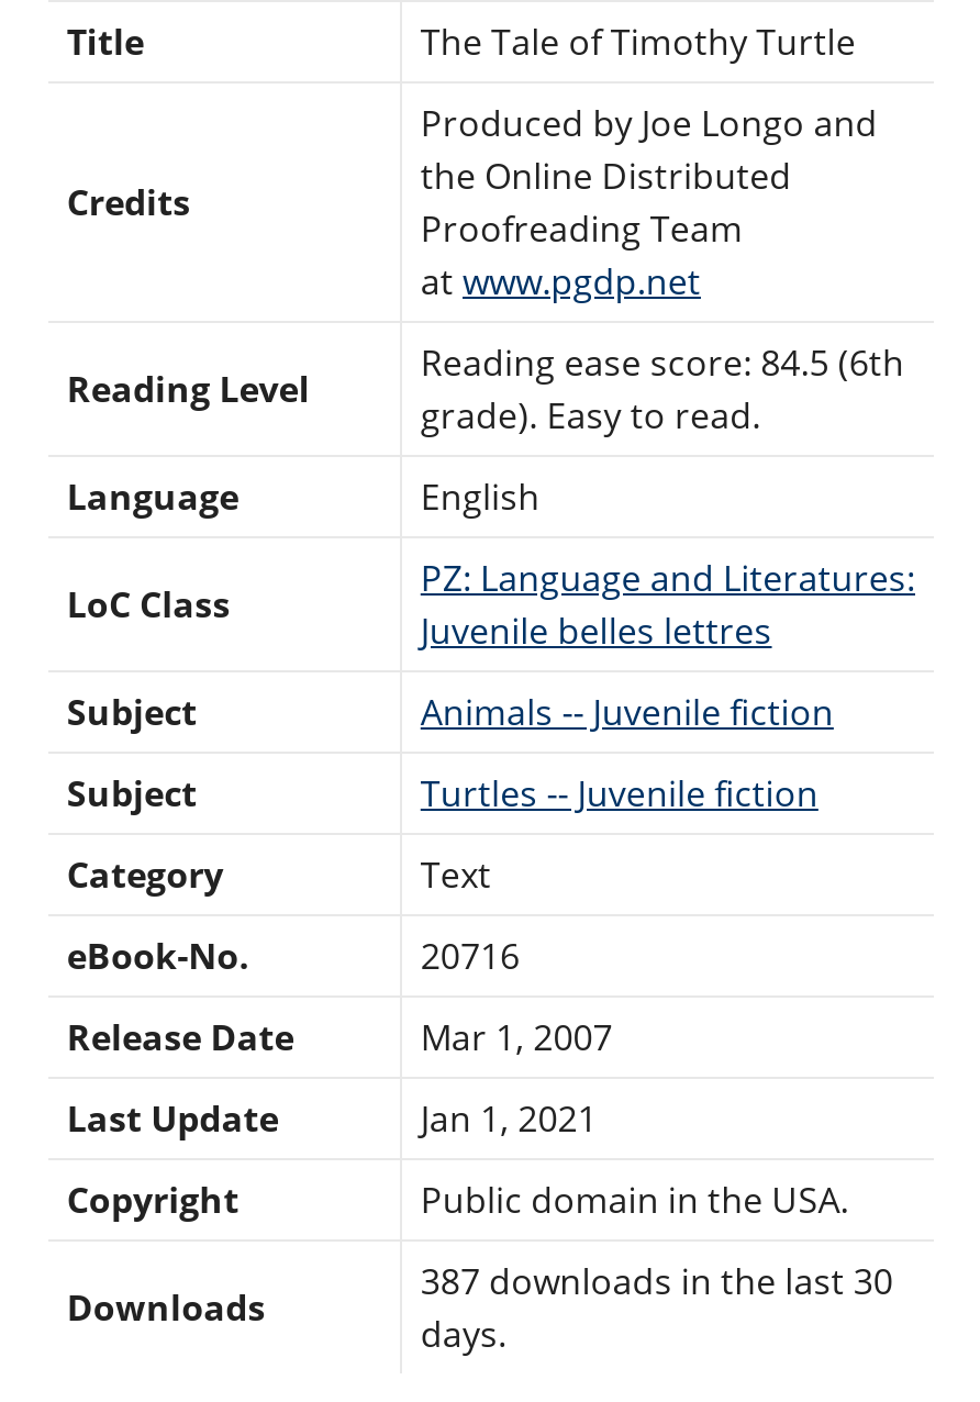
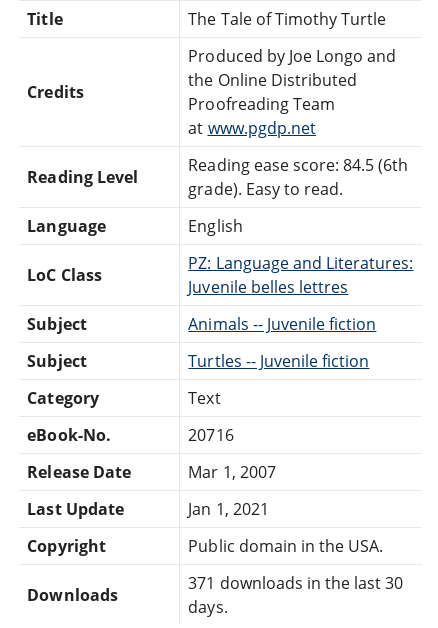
- 387 downloads in the last 30
+ 371 downloads in the last 30
